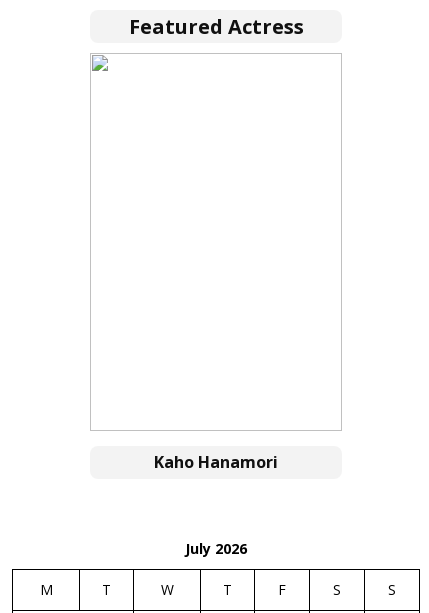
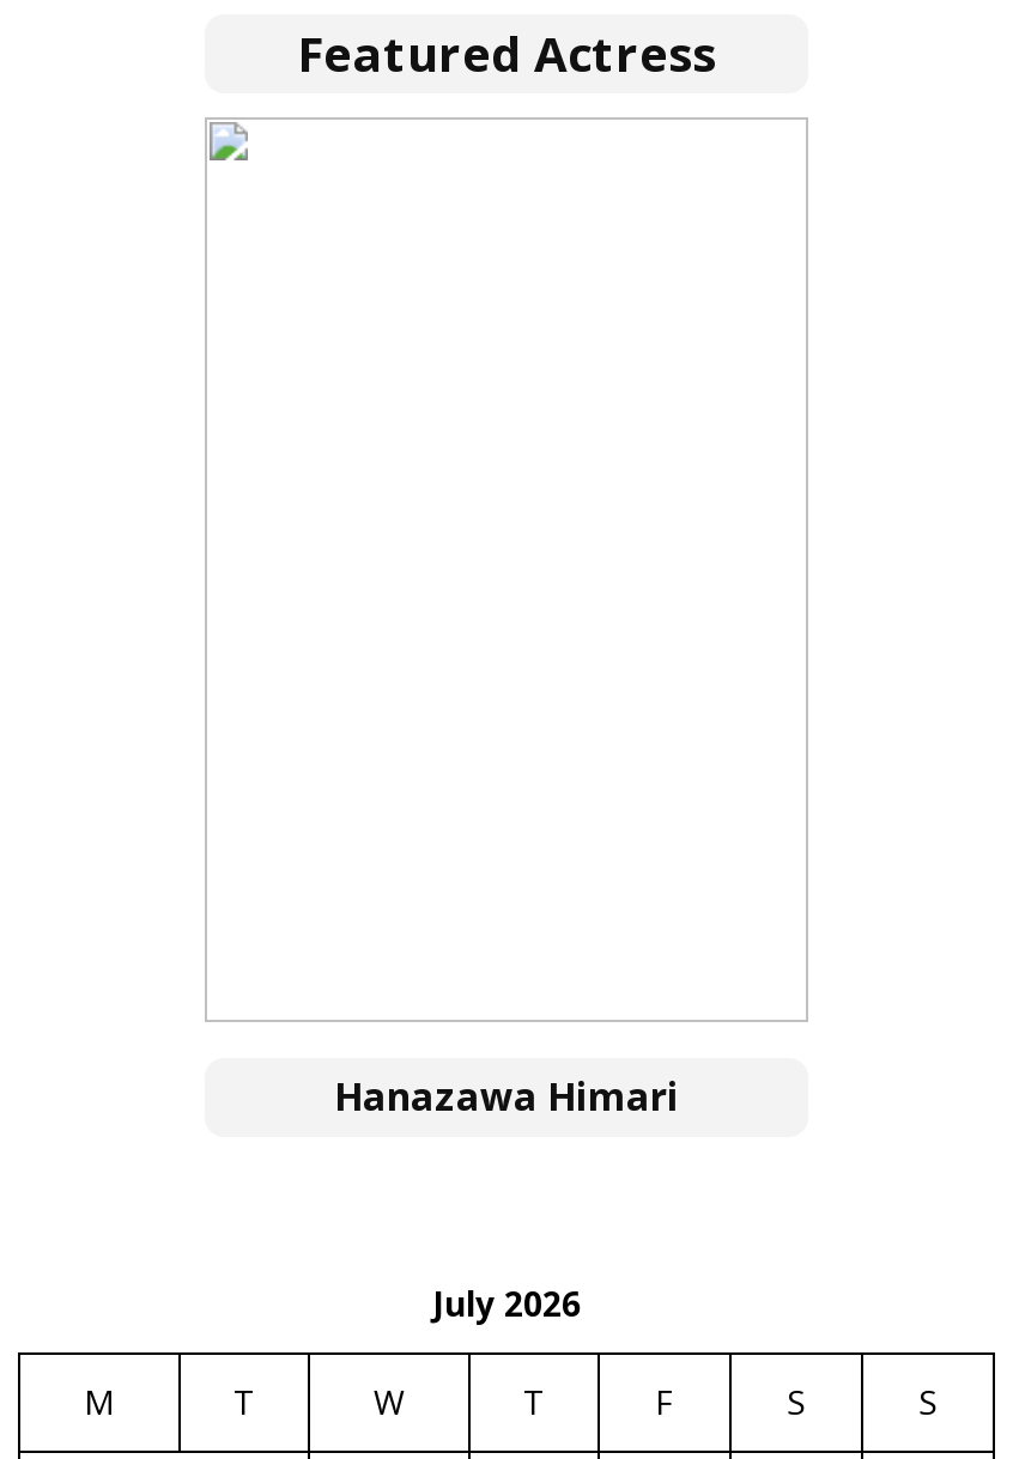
- Kaho Hanamori
+ Hanazawa Himari
